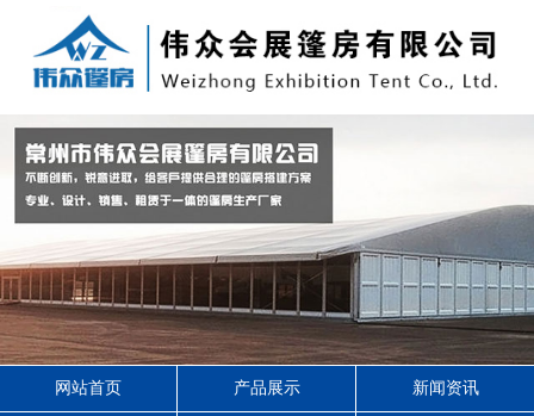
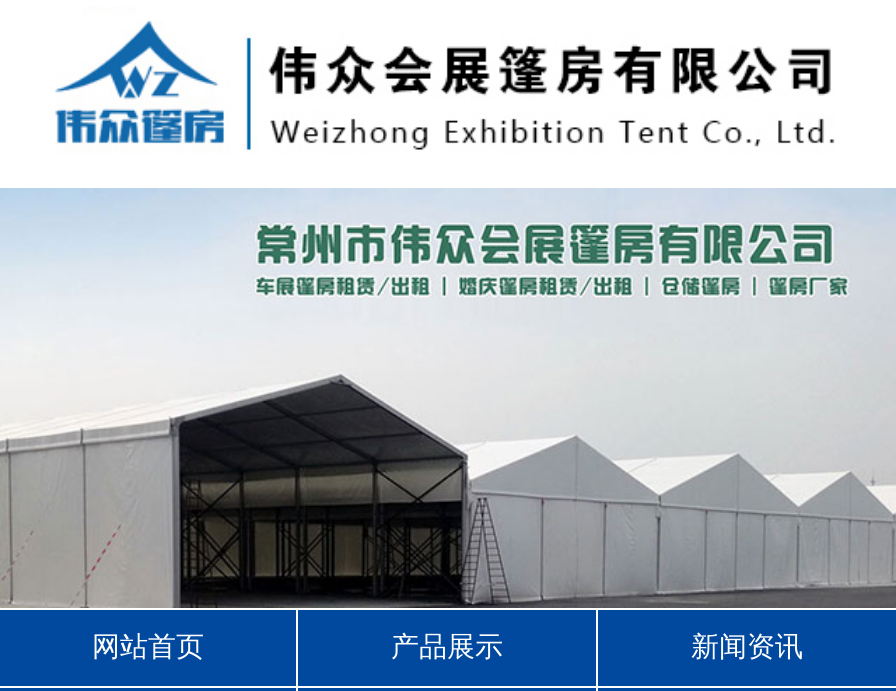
- [image]
+ [image]
